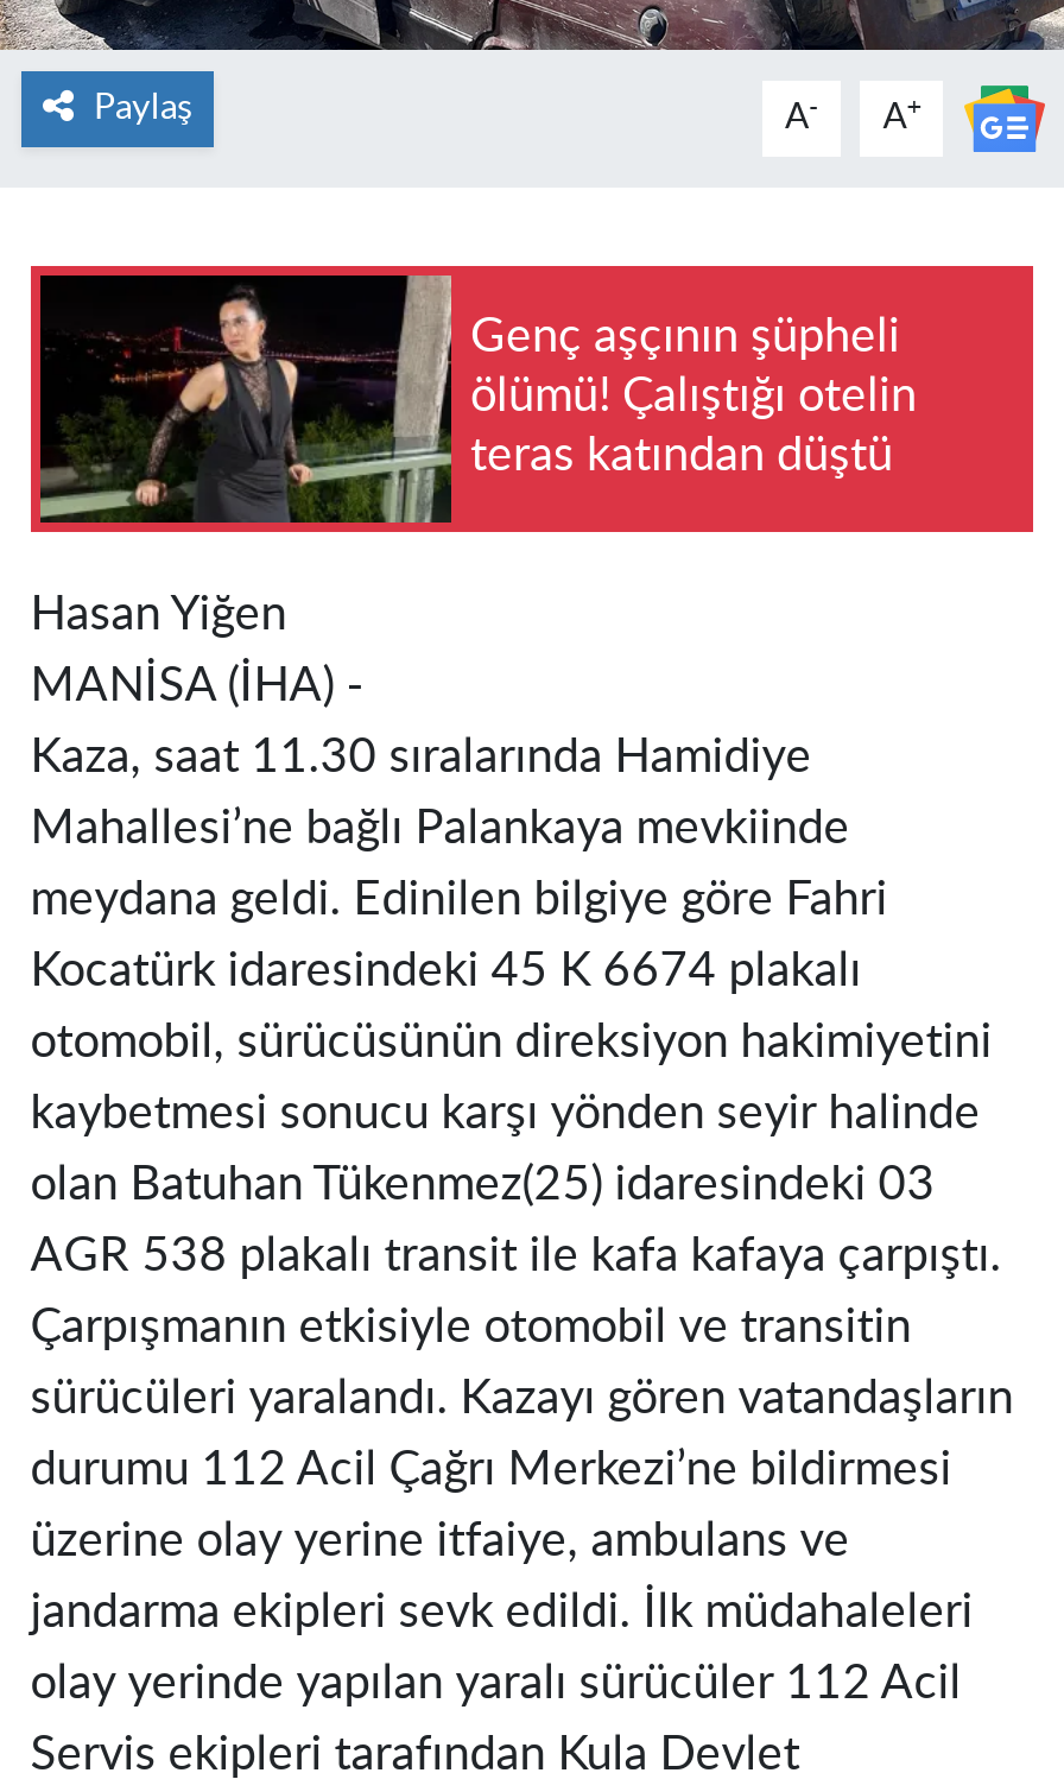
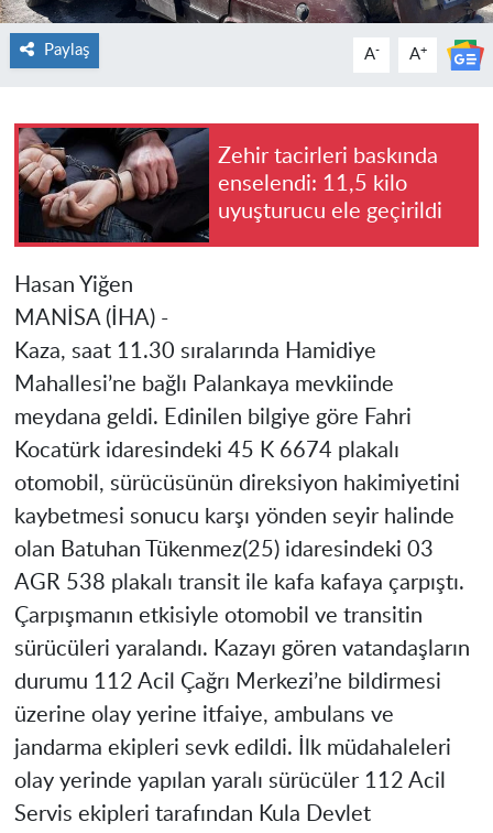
- [image]
- Genç aşçının şüpheli
- ölümü! Çalıştığı otelin
- teras katından düştü
+ [image]
+ Zehir tacirleri baskında
+ enselendi: 11,5 kilo
+ uyuşturucu ele geçirildi
